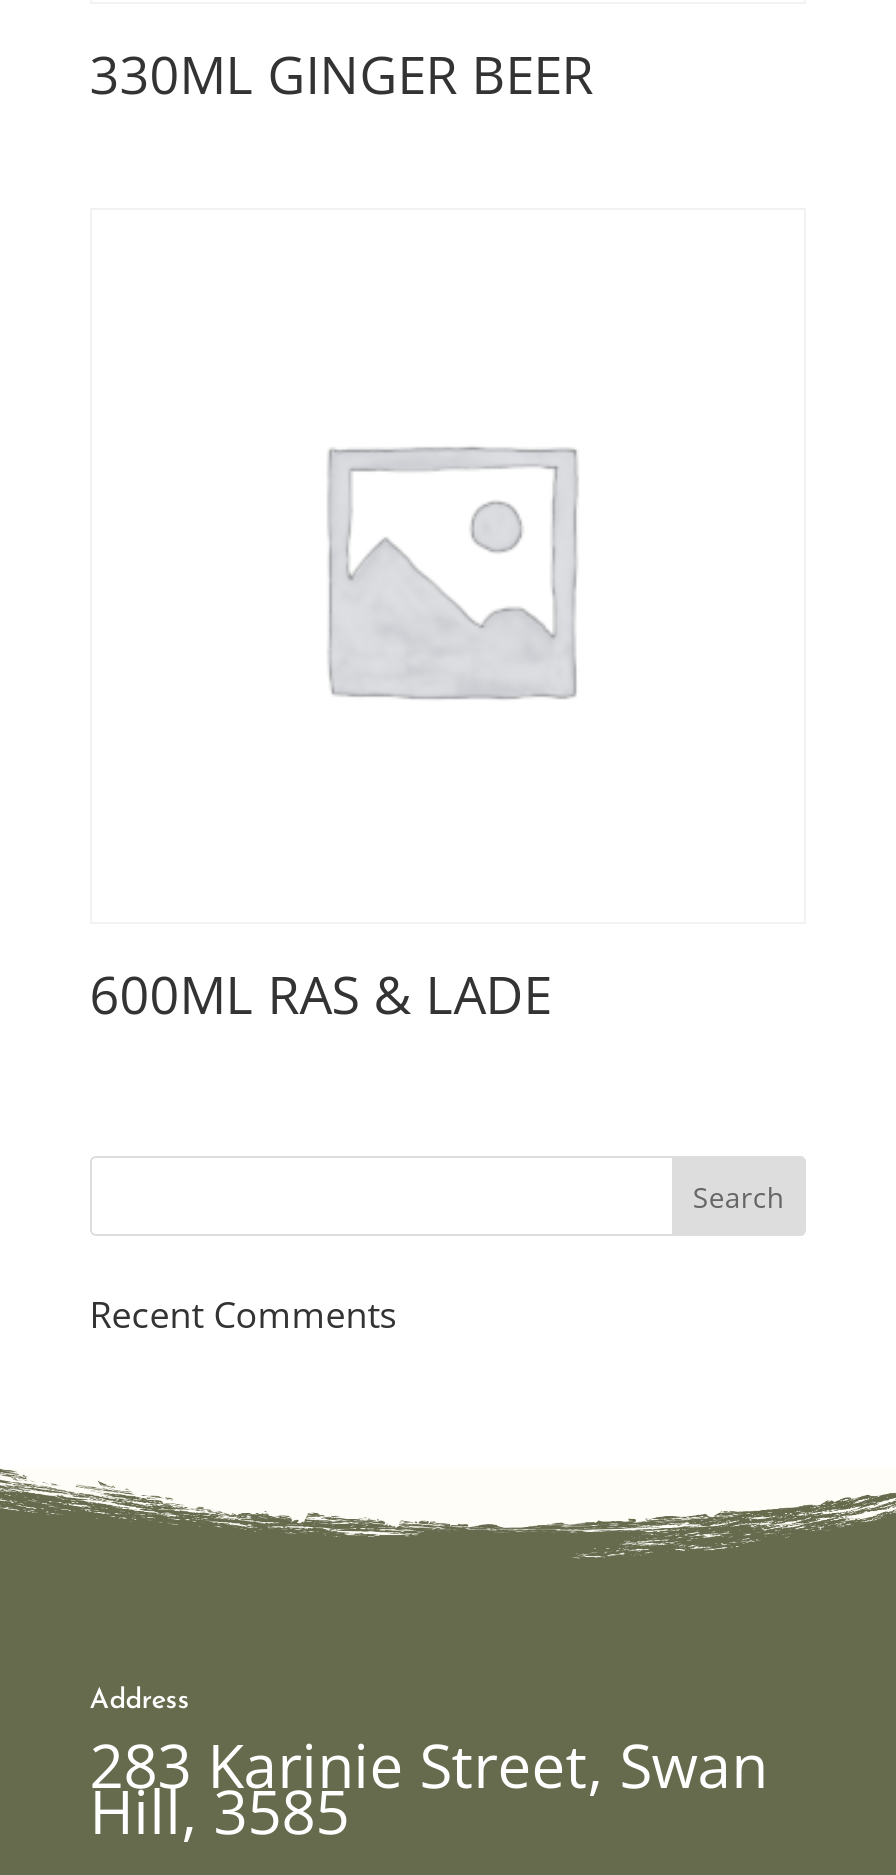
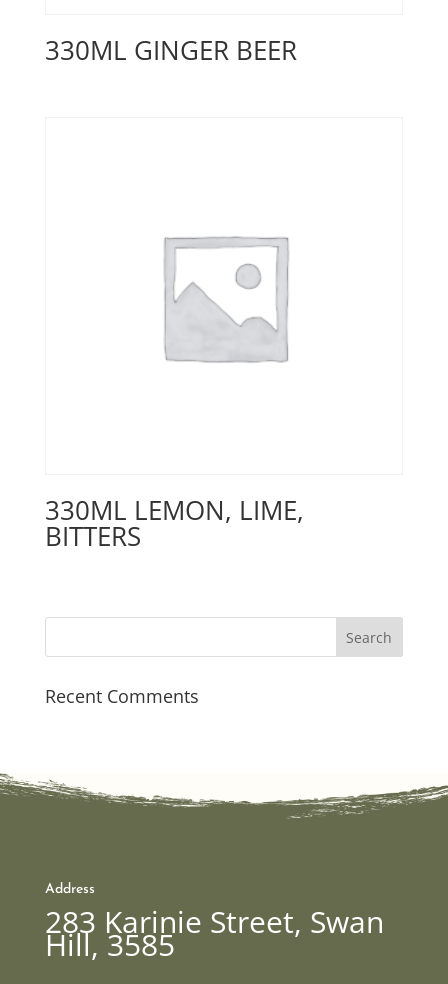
- 600ML RAS & LADE
+ 330ML LEMON, LIME,
+ BITTERS
